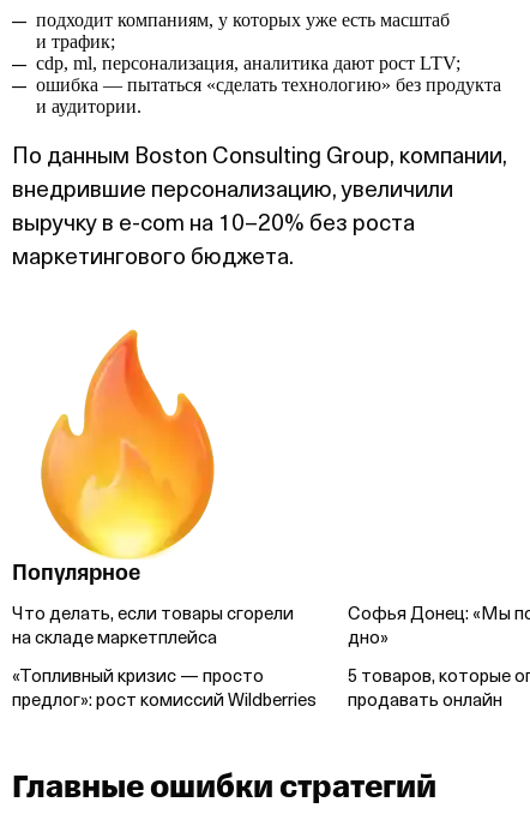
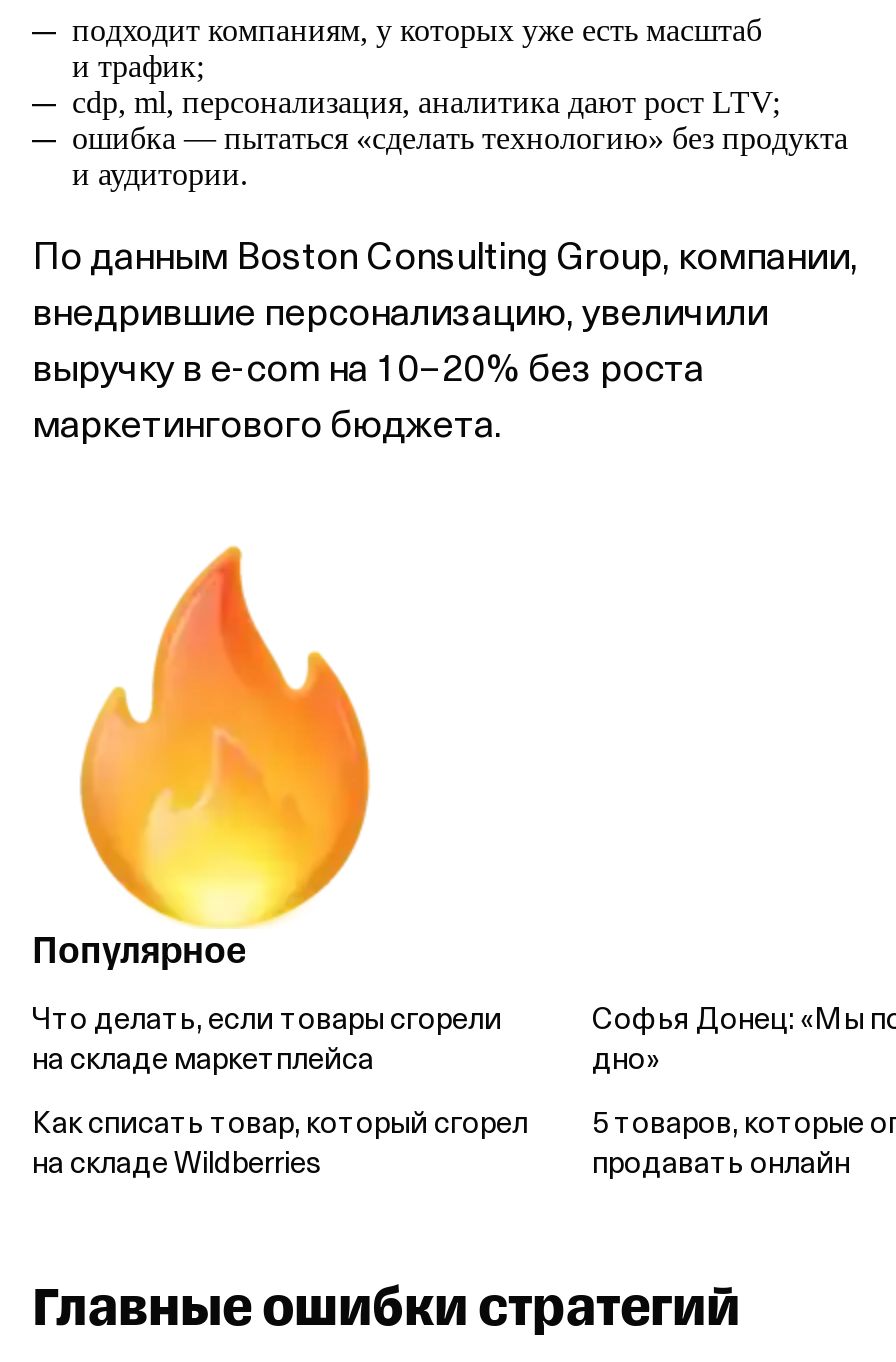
- «Топливный кризис — просто
- предлог»: рост комиссий Wildberries
+ Как списать товар, который сгорел
+ на складе Wildberries
